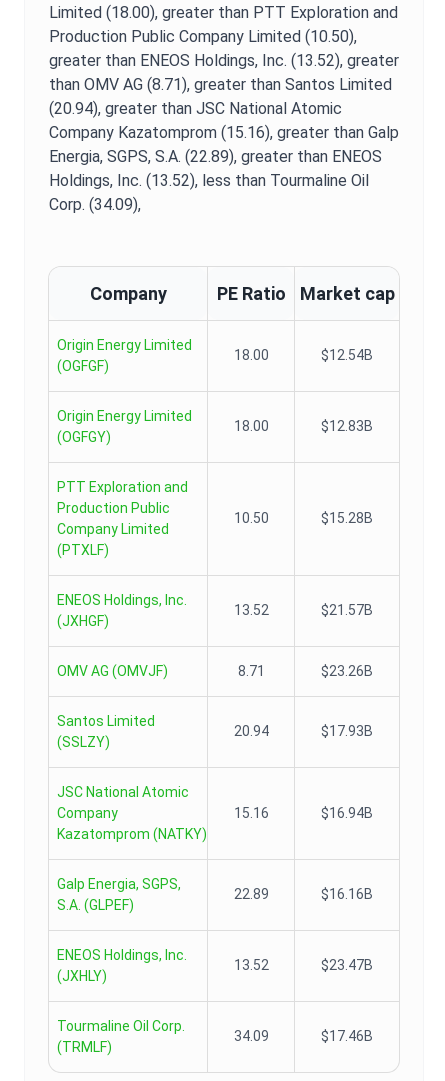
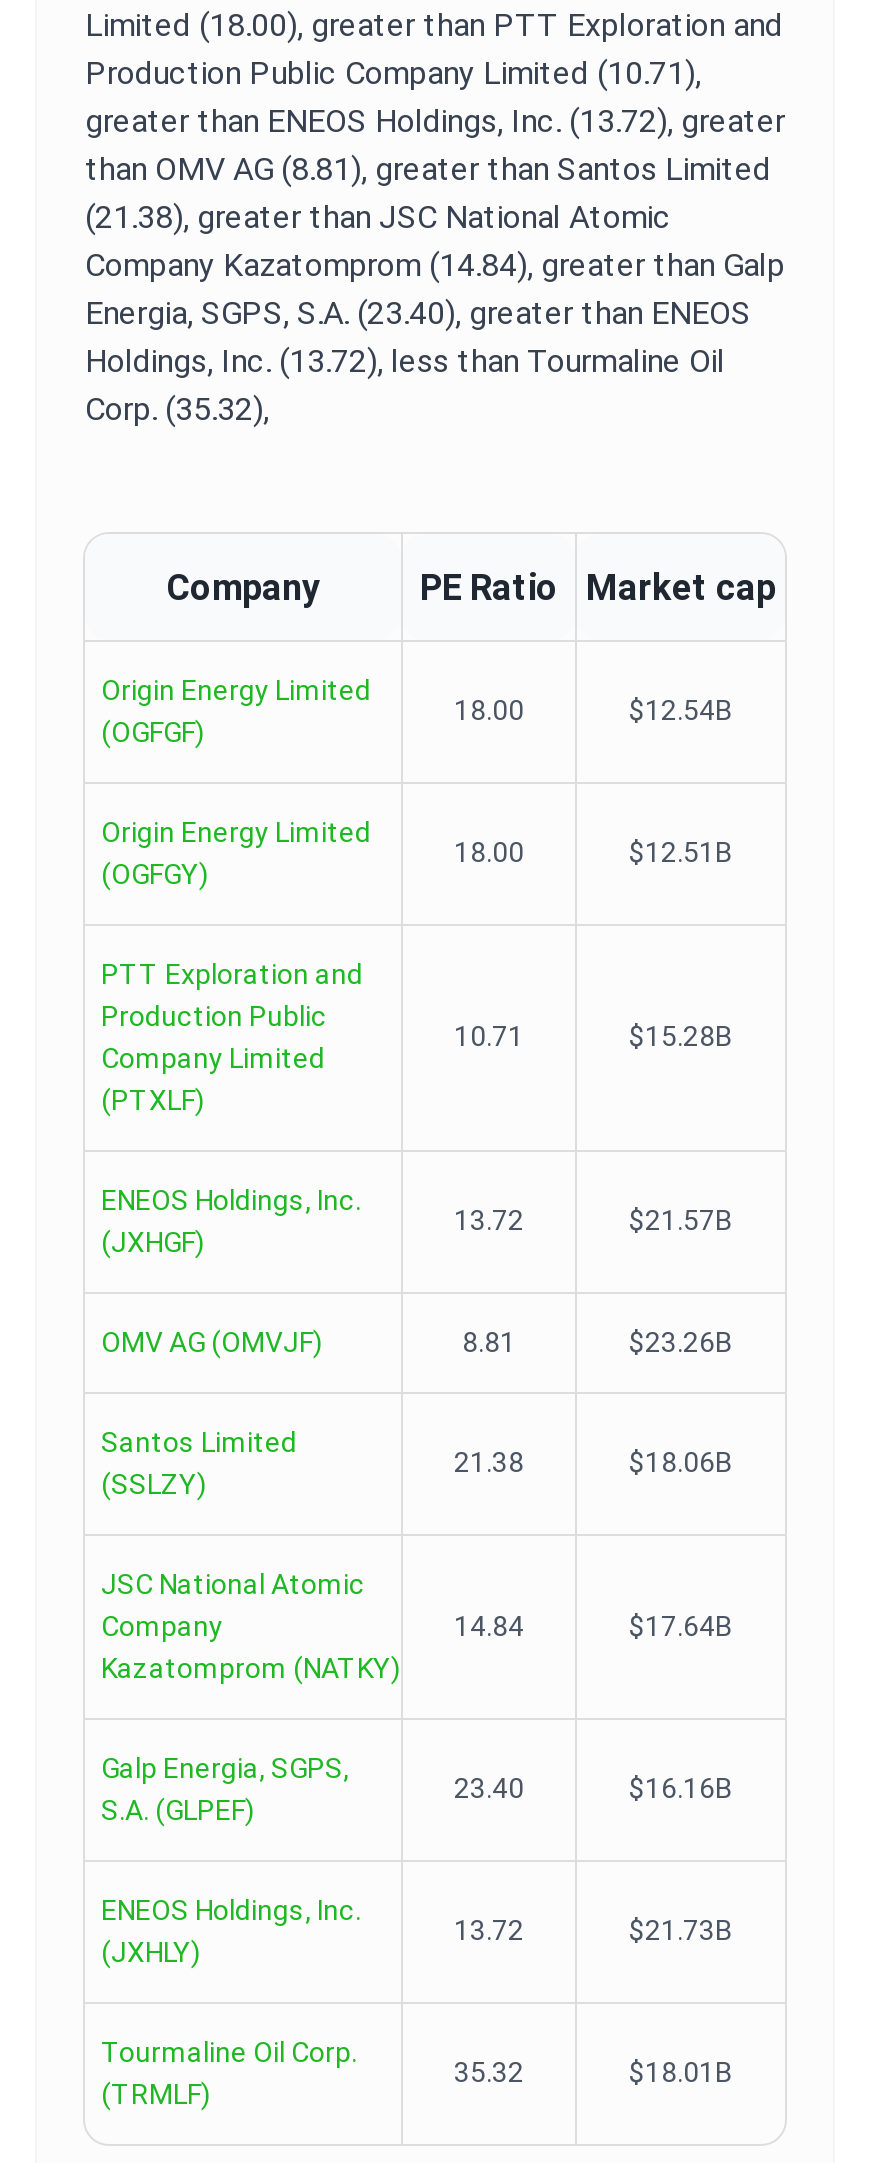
- Production Public Company Limited (10.50),
+ Production Public Company Limited (10.71),

- greater than ENEOS Holdings, Inc. (13.52), greater
+ greater than ENEOS Holdings, Inc. (13.72), greater

- than OMV AG (8.71), greater than Santos Limited
+ than OMV AG (8.81), greater than Santos Limited

- (20.94), greater than JSC National Atomic
+ (21.38), greater than JSC National Atomic

- Company Kazatomprom (15.16), greater than Galp
+ Company Kazatomprom (14.84), greater than Galp

- Energia, SGPS, S.A. (22.89), greater than ENEOS
+ Energia, SGPS, S.A. (23.40), greater than ENEOS

- Holdings, Inc. (13.52), less than Tourmaline Oil
+ Holdings, Inc. (13.72), less than Tourmaline Oil

- Corp. (34.09),
+ Corp. (35.32),

- $12.83B
+ $12.51B

- 10.50
+ 10.71

- 13.52
+ 13.72

- 8.71
+ 8.81

- 20.94
- $17.93B
+ 21.38
+ $18.06B

- 15.16
- $16.94B
+ 14.84
+ $17.64B

- 22.89
+ 23.40

- 13.52
- $23.47B
+ 13.72
+ $21.73B

- 34.09
- $17.46B
+ 35.32
+ $18.01B
